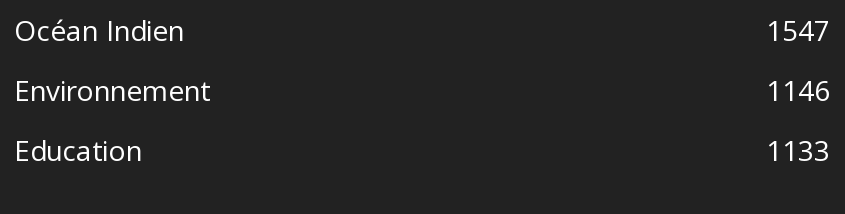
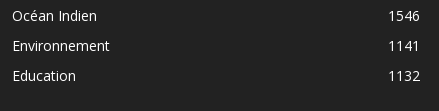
- 1547
+ 1546

- 1146
+ 1141

- 1133
+ 1132
